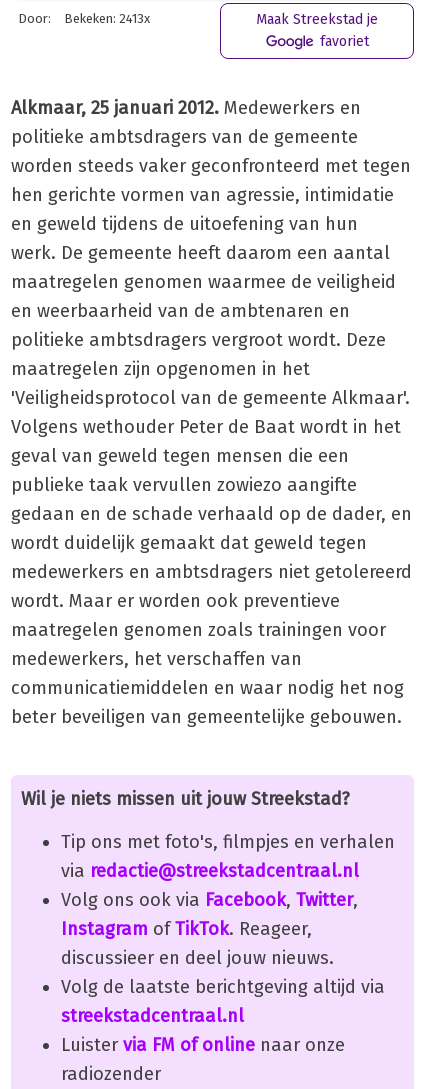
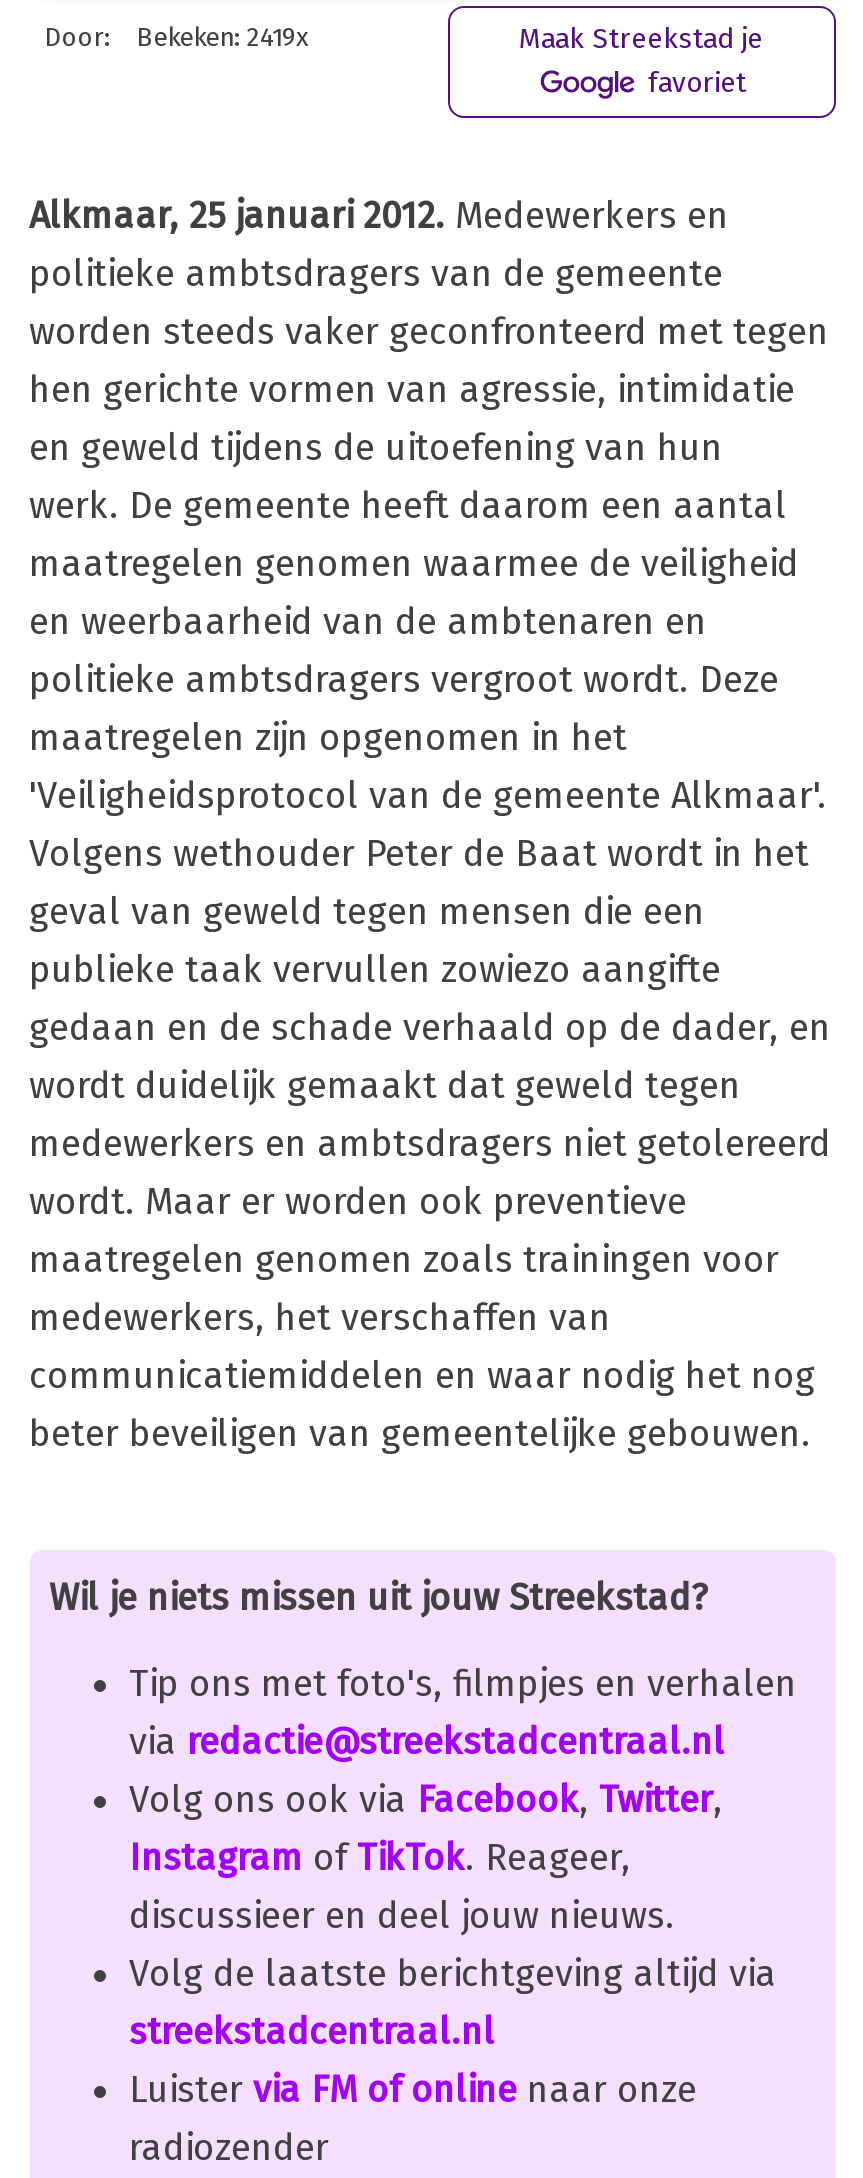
- Door: Bekeken: 2413x
+ Door: Bekeken: 2419x
